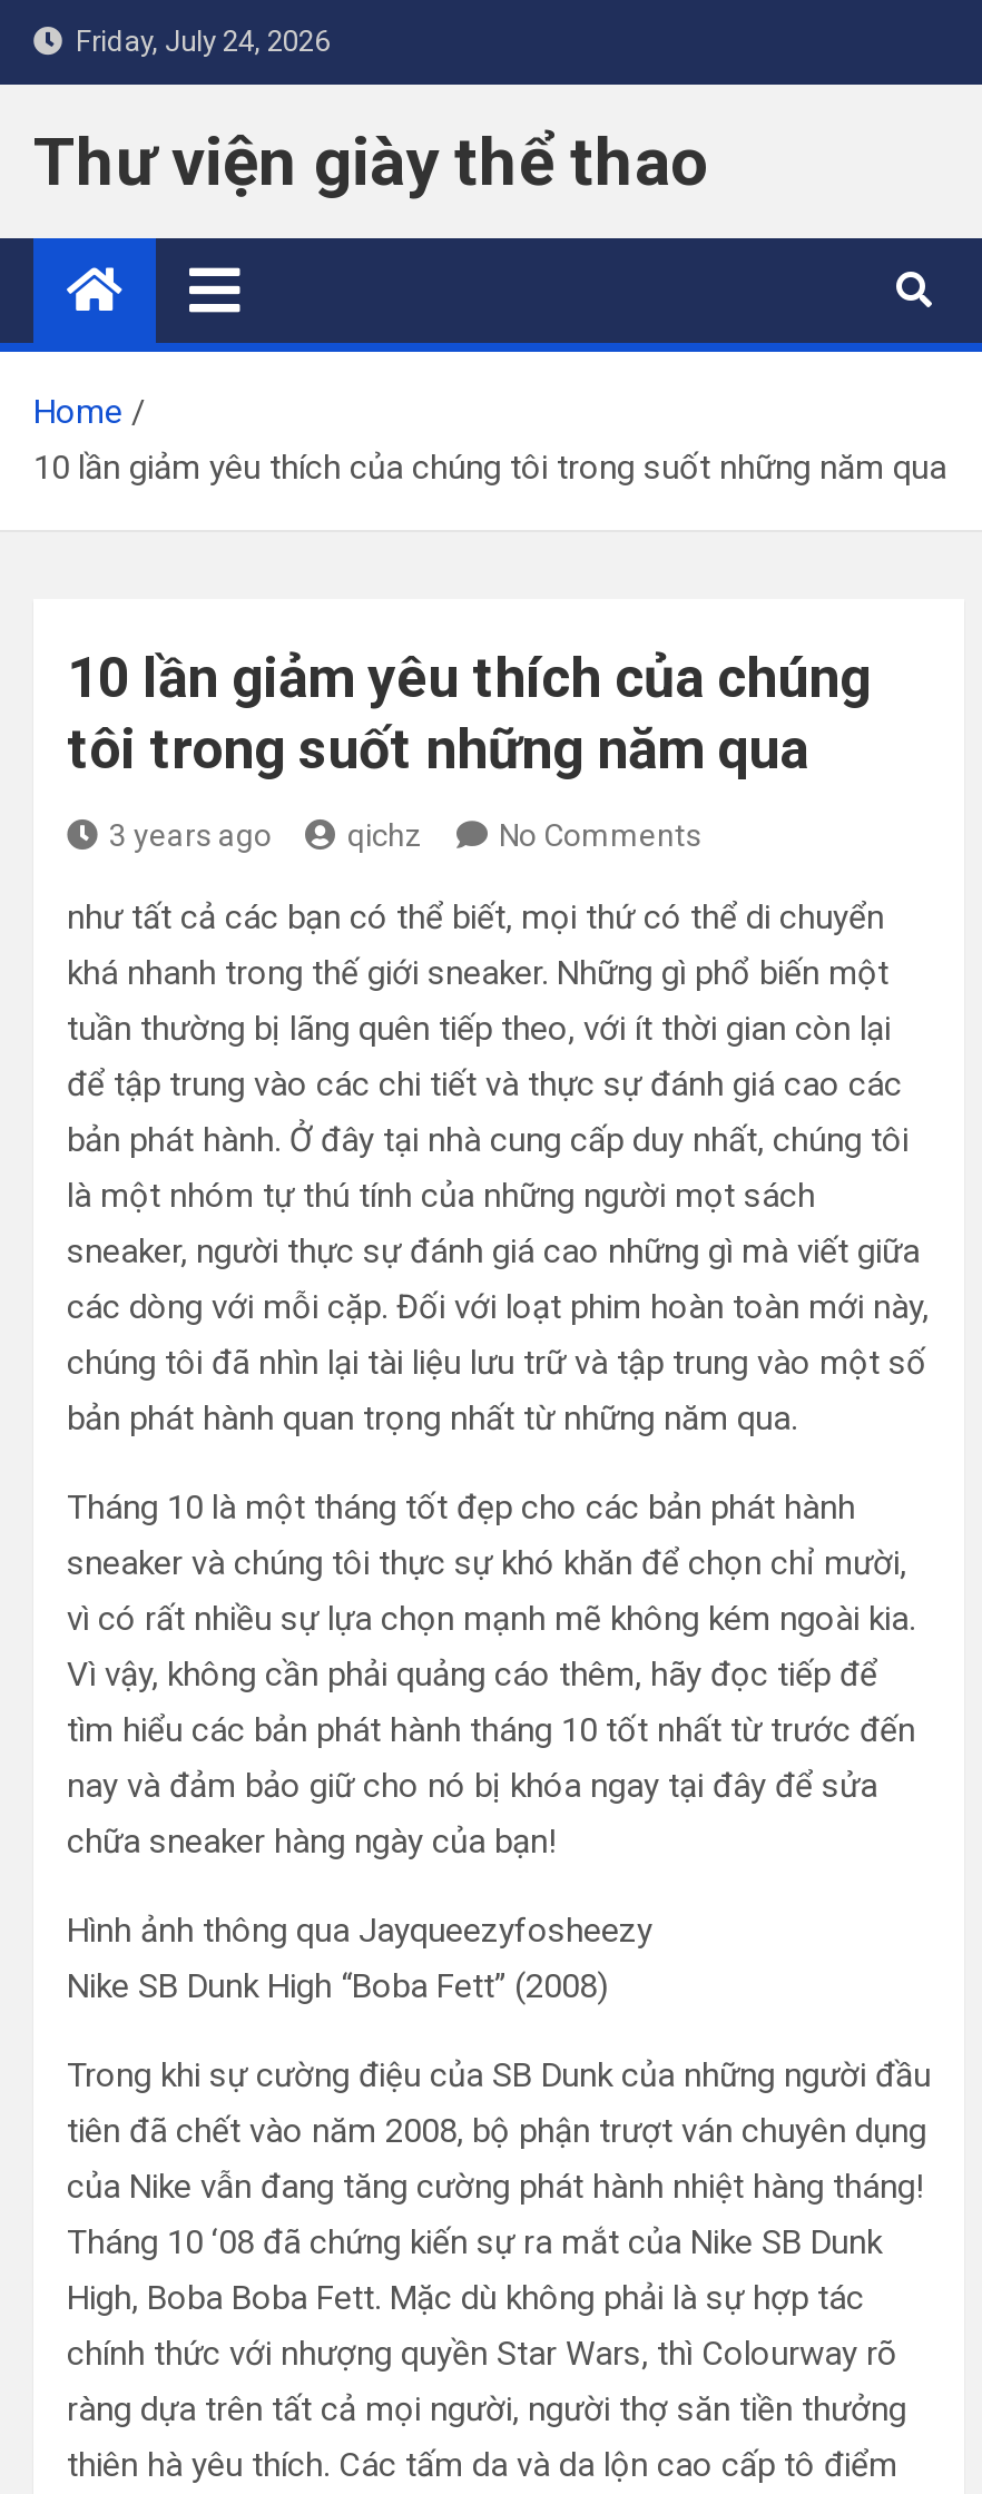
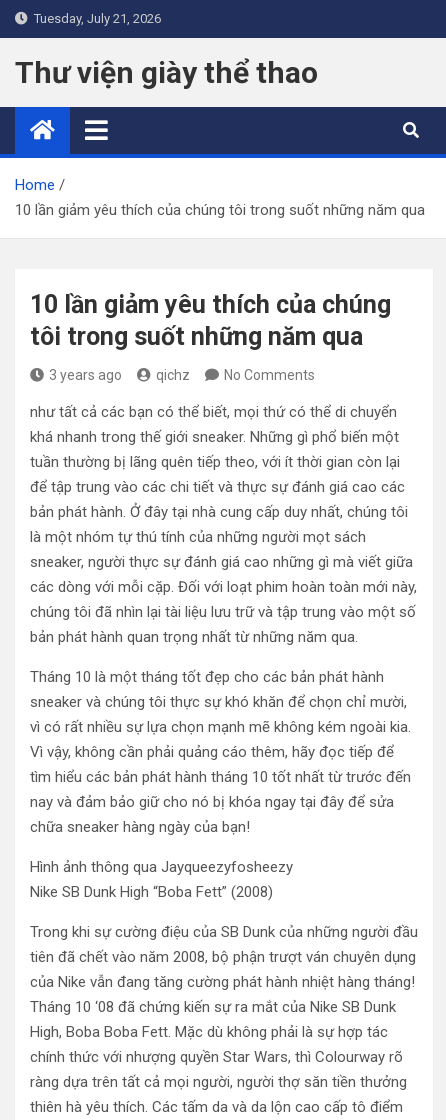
- Friday, July 24, 2026
+ Tuesday, July 21, 2026
